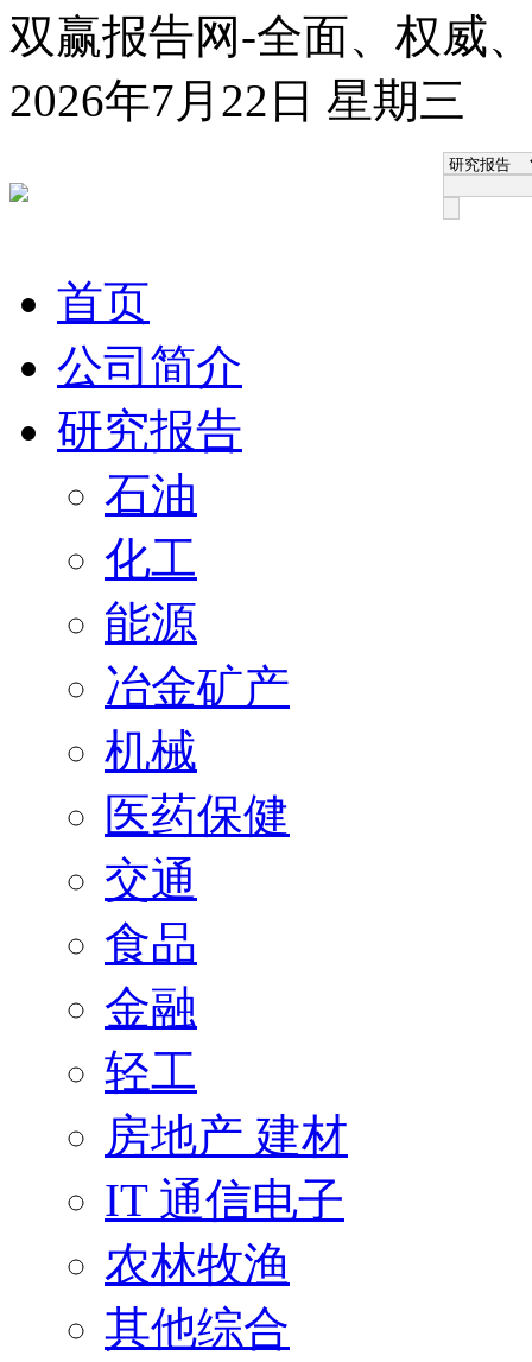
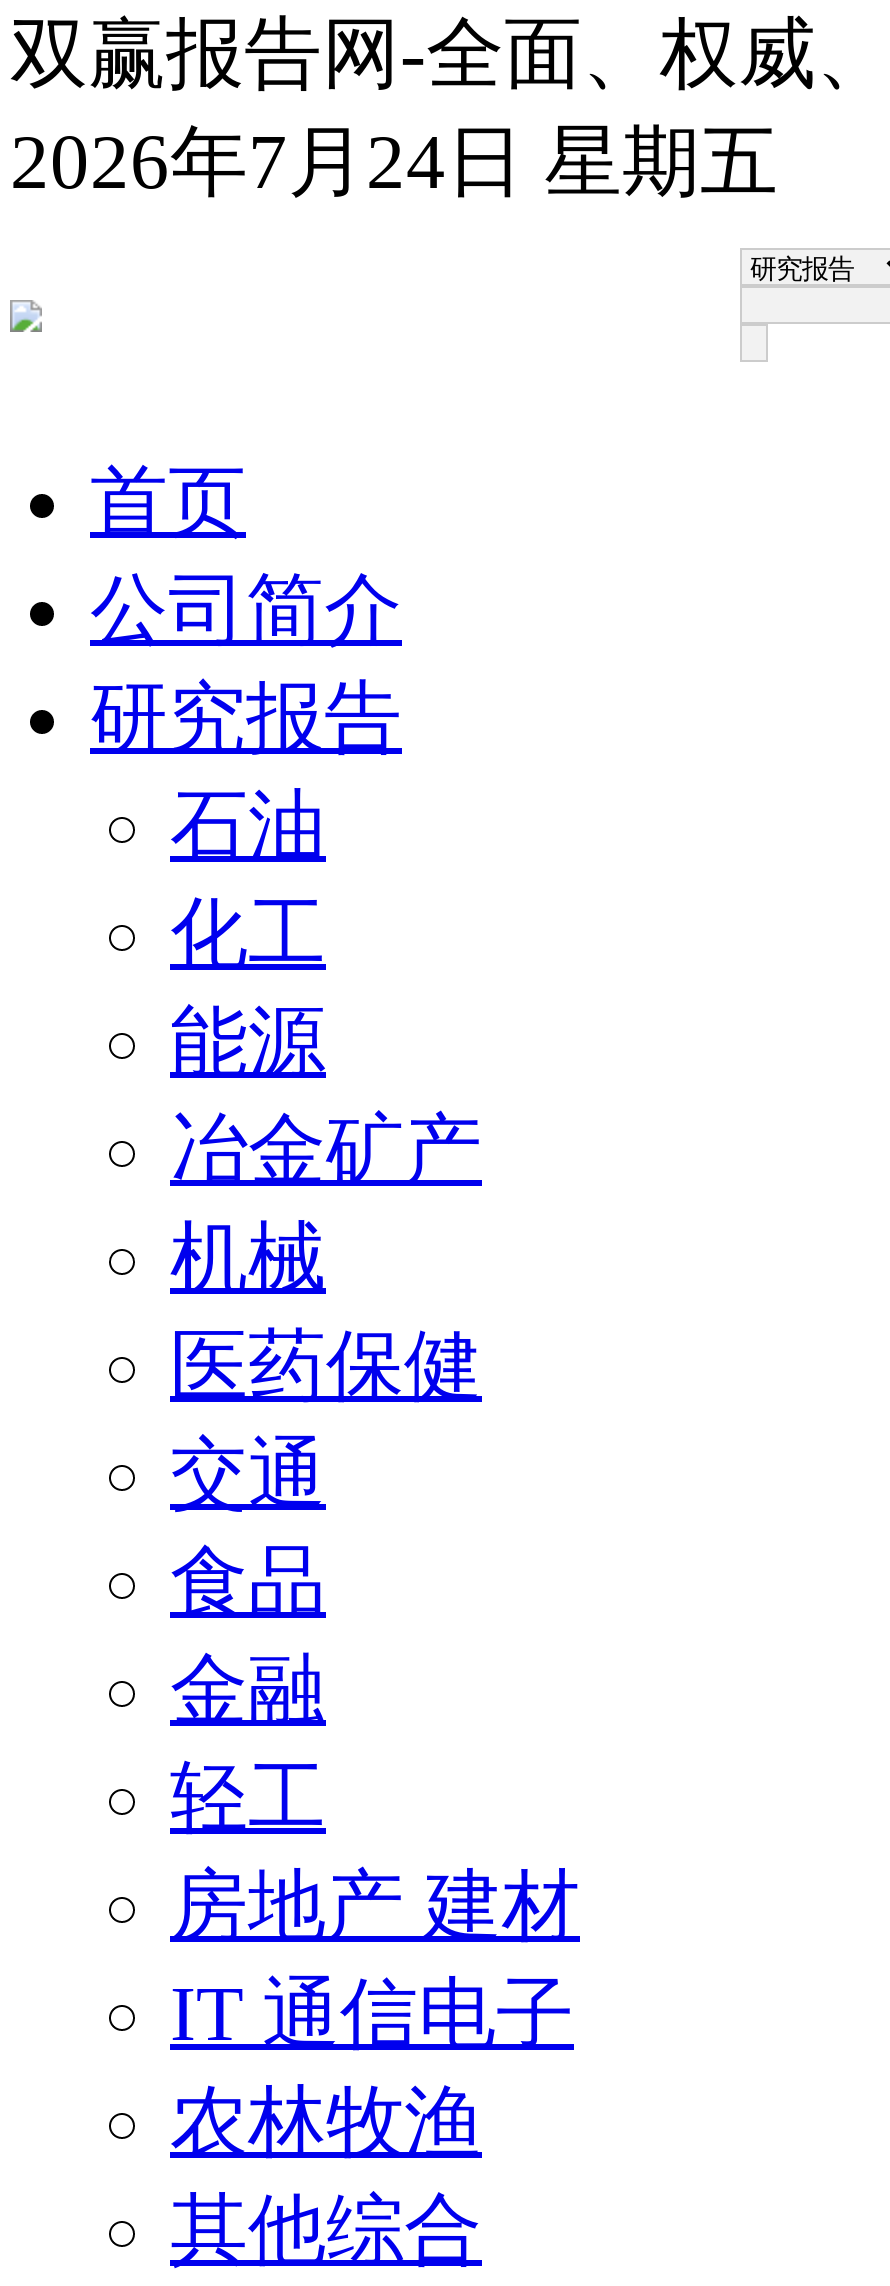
- 2026年7月22日 星期三
+ 2026年7月24日 星期五
